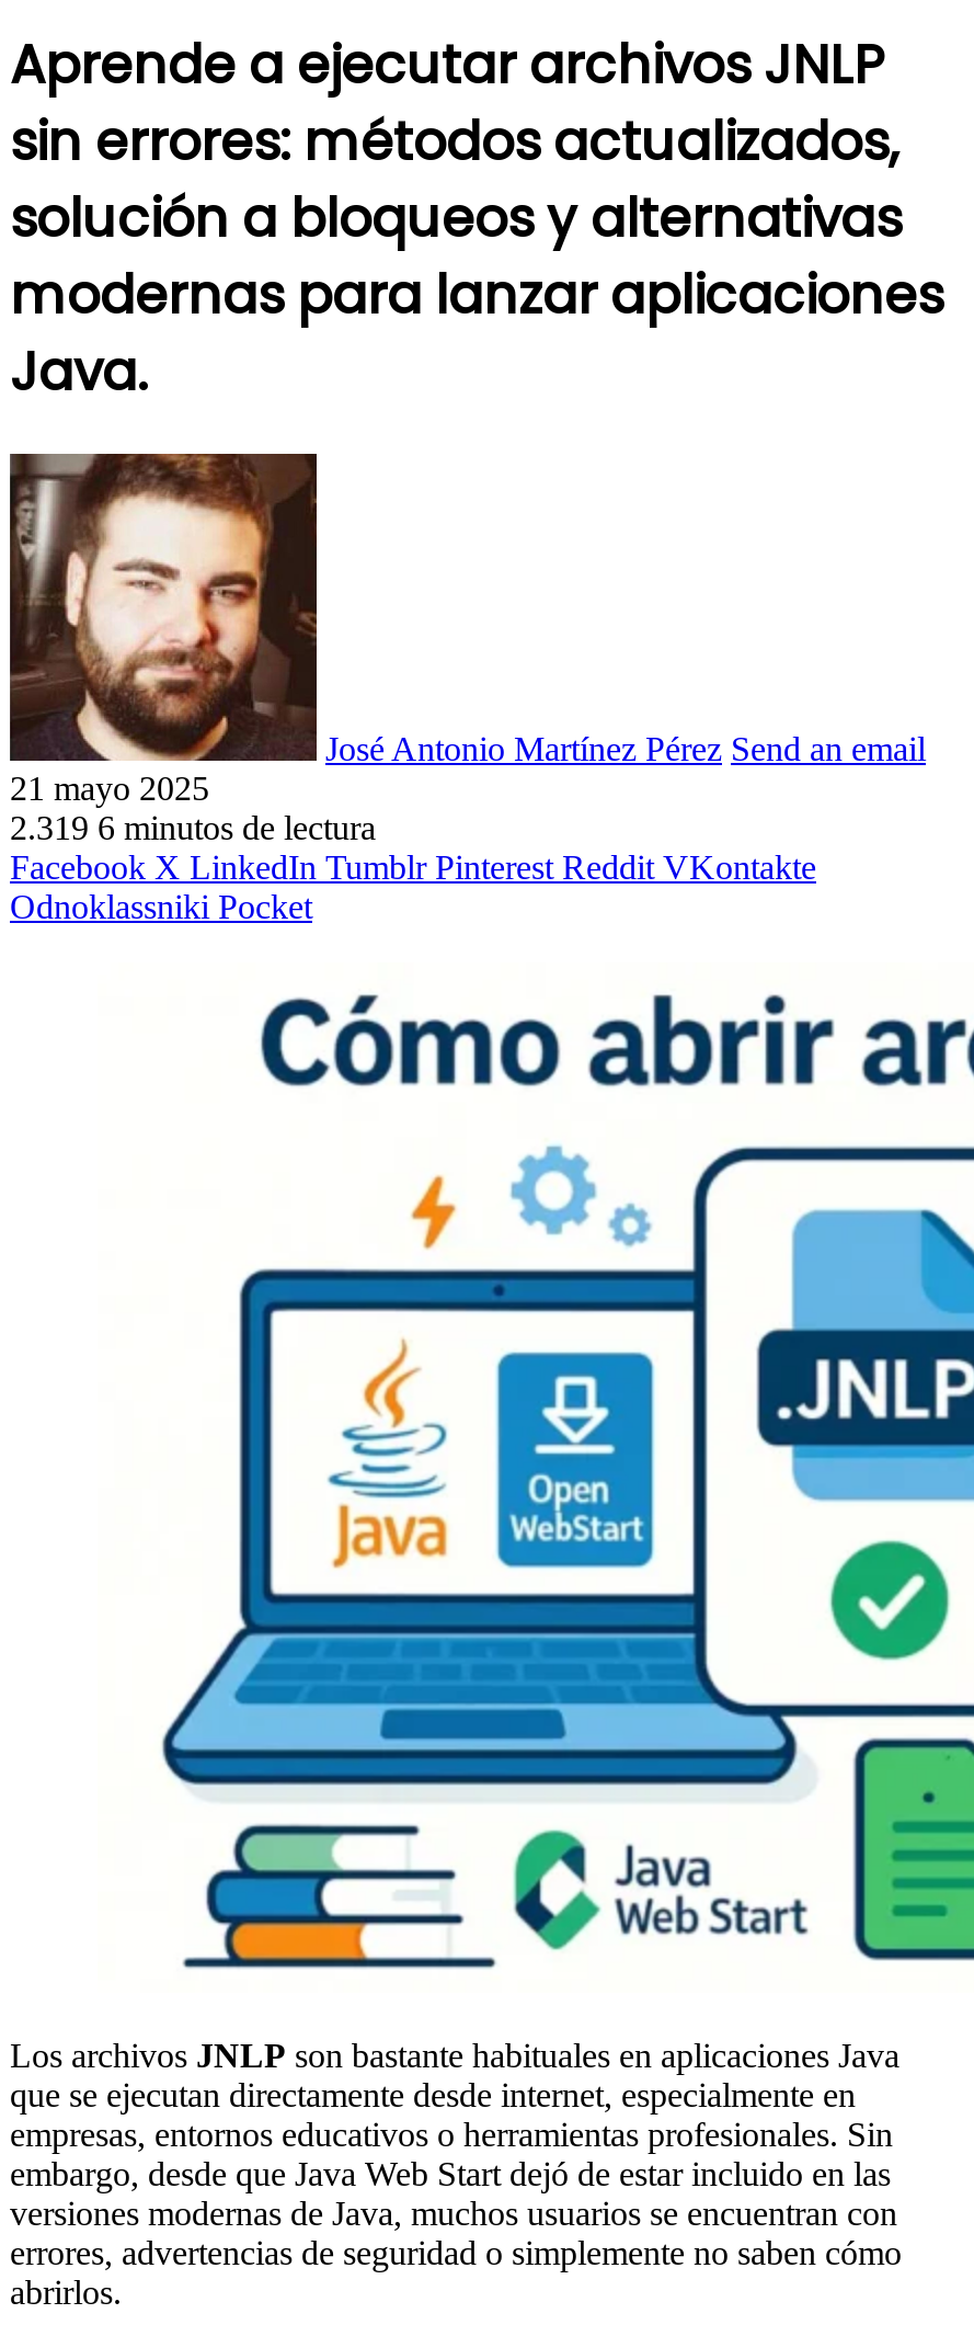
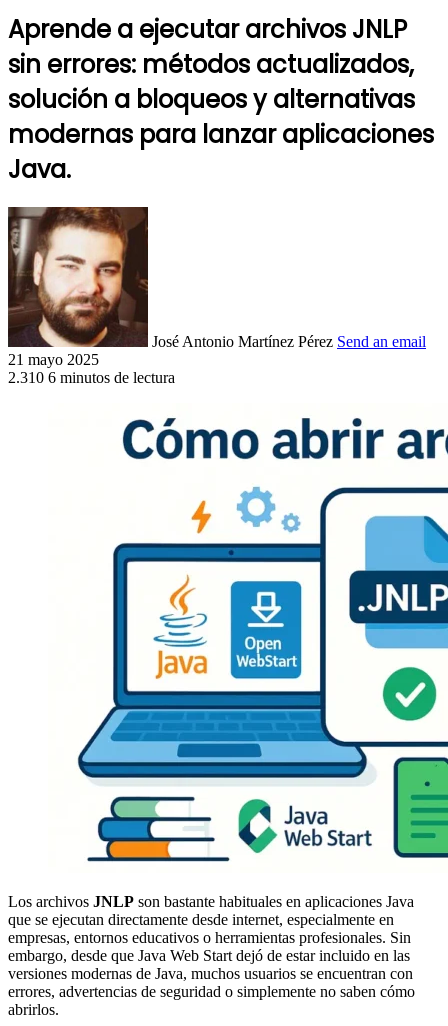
- 2.319 6 minutos de lectura
- Facebook X LinkedIn Tumblr Pinterest Reddit VKontakte
- Odnoklassniki Pocket
+ 2.310 6 minutos de lectura
